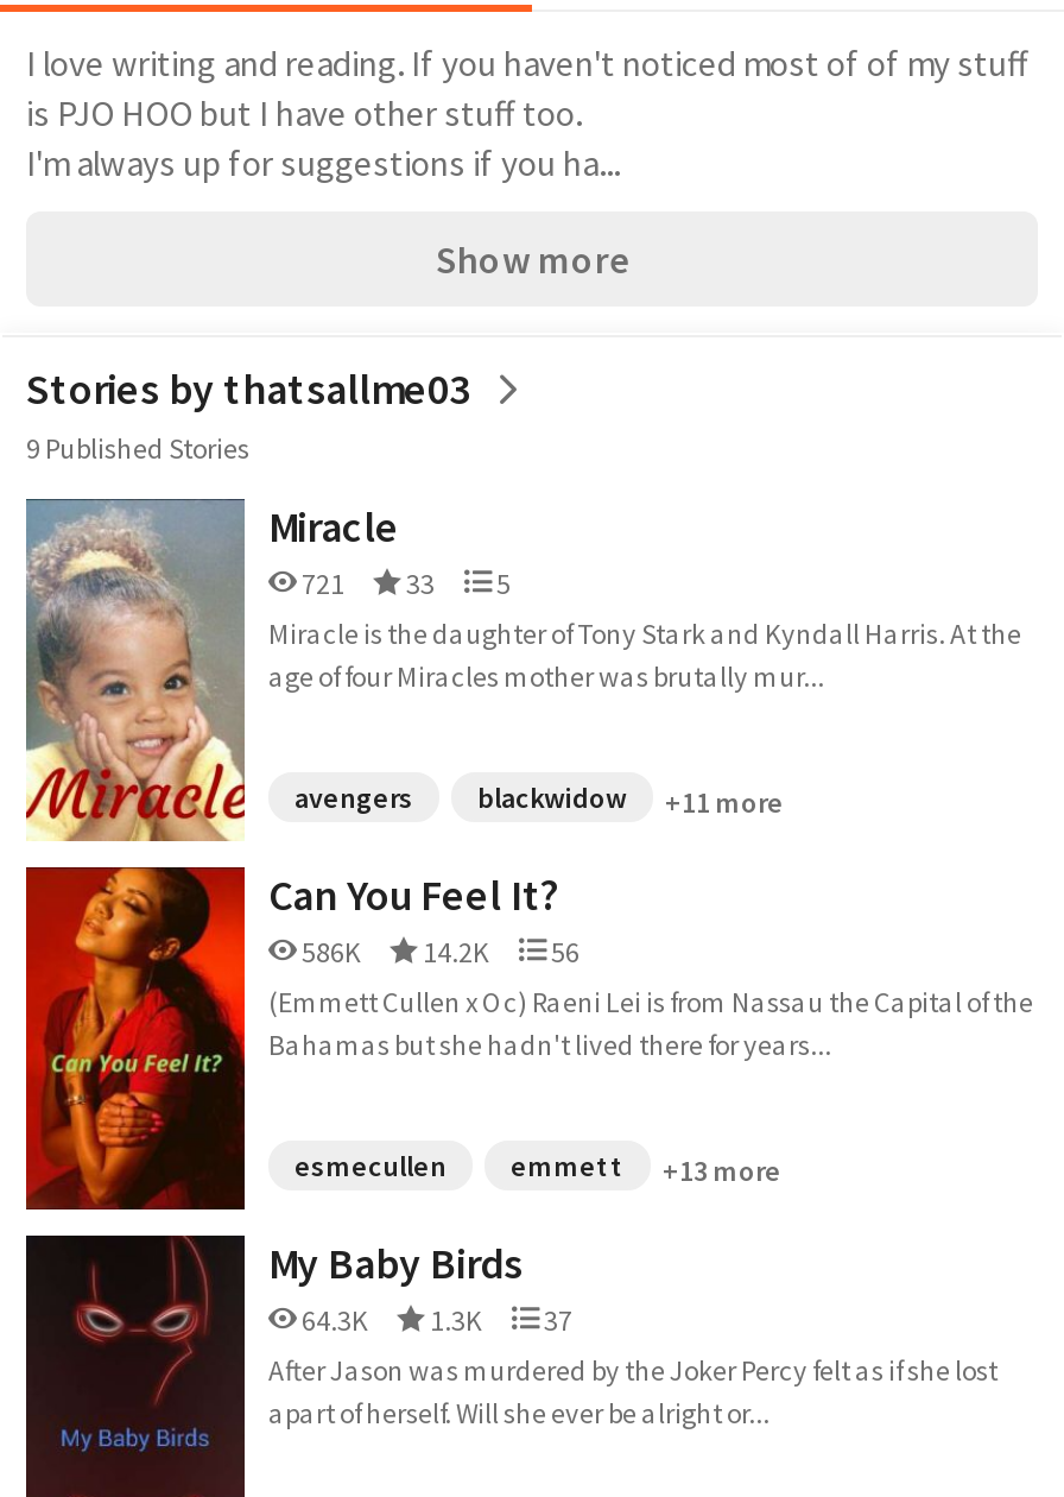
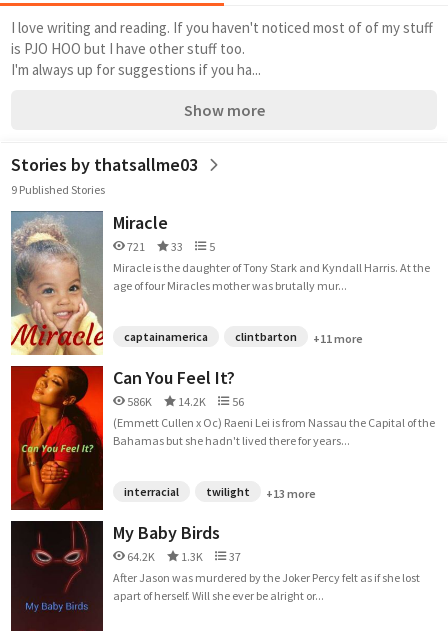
- avengers
- blackwidow
+ captainamerica
+ clintbarton

- esmecullen
- emmett
+ interracial
+ twilight

- 64.3K 1.3K 37
+ 64.2K 1.3K 37
